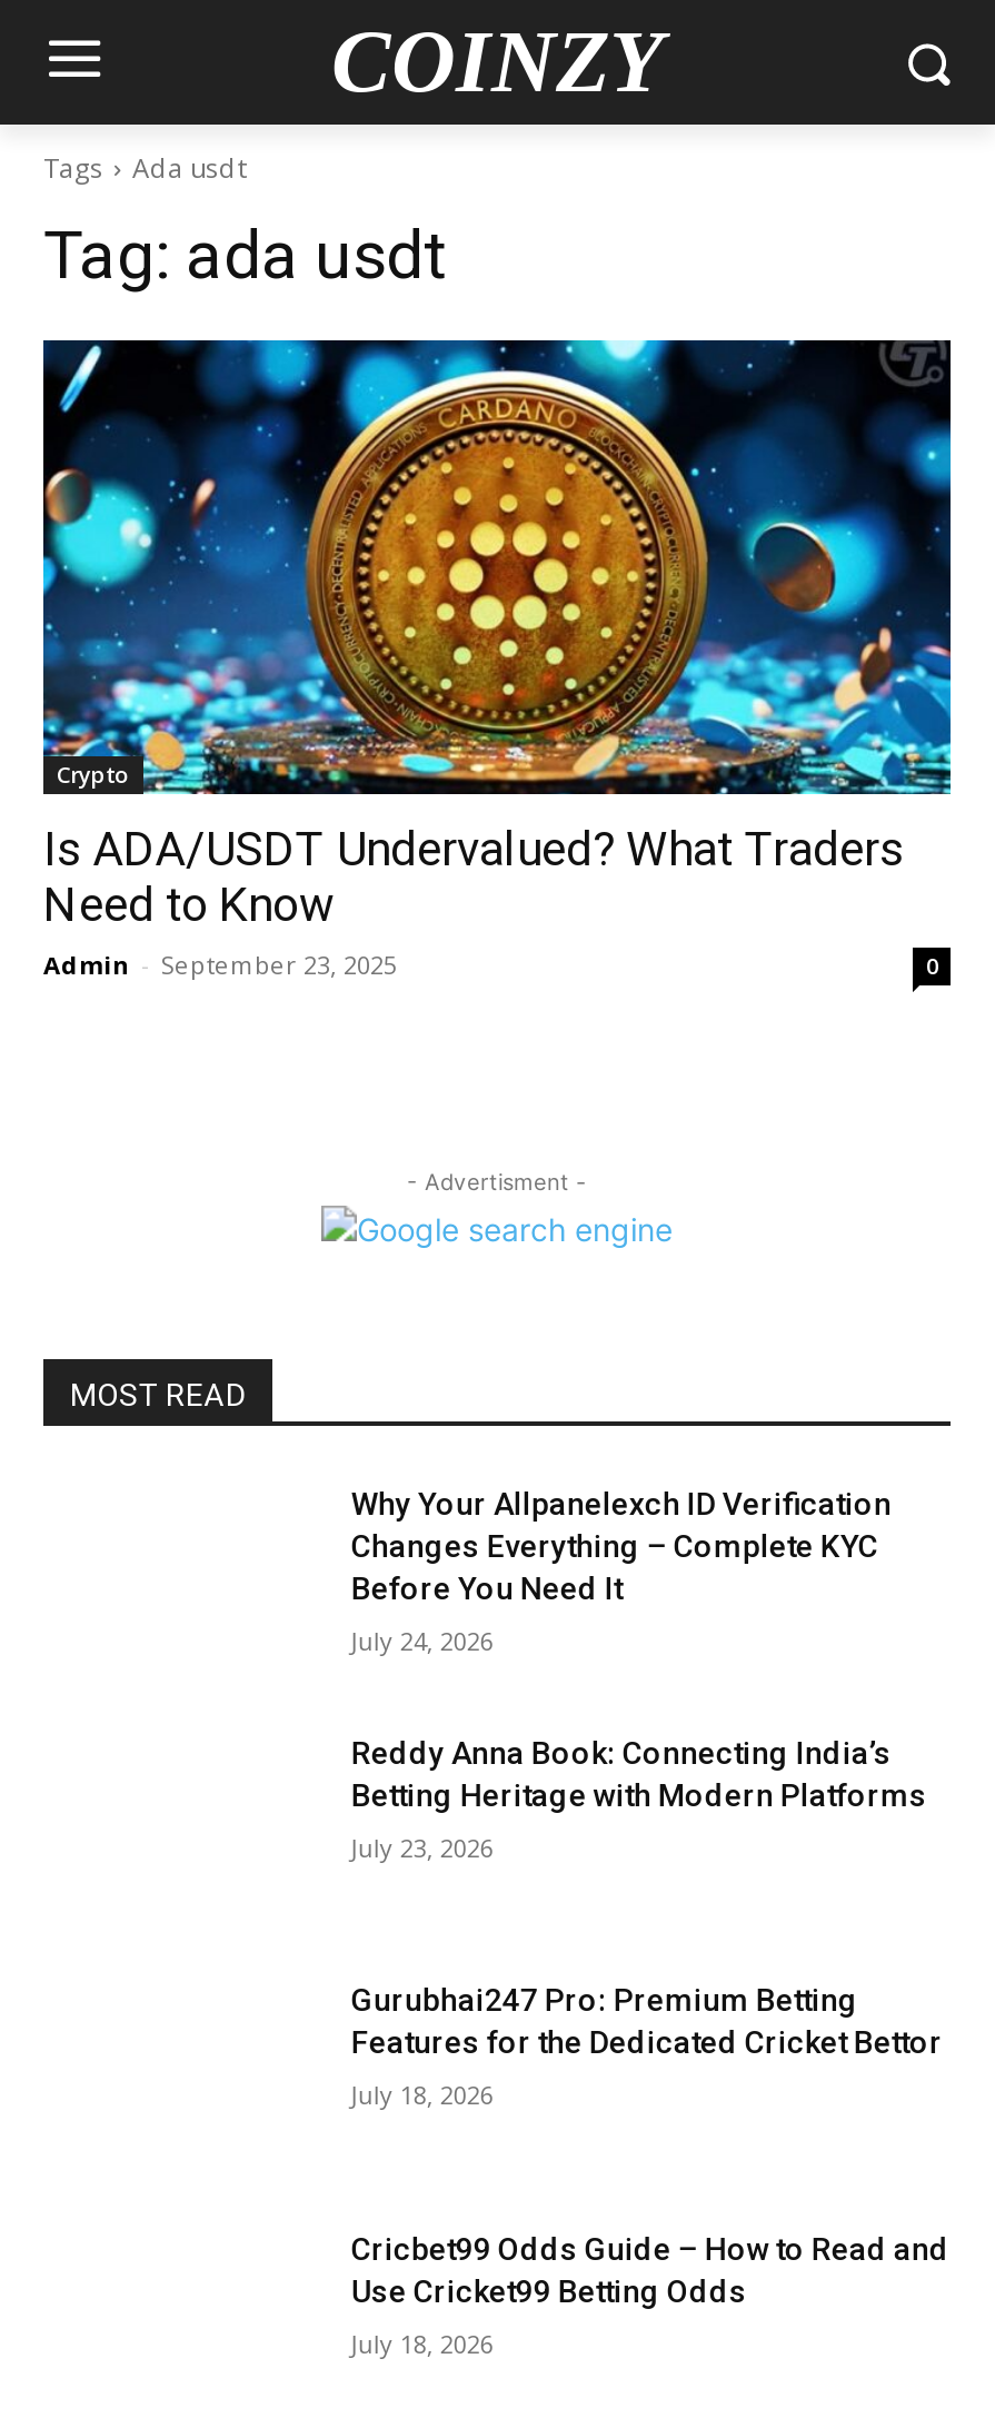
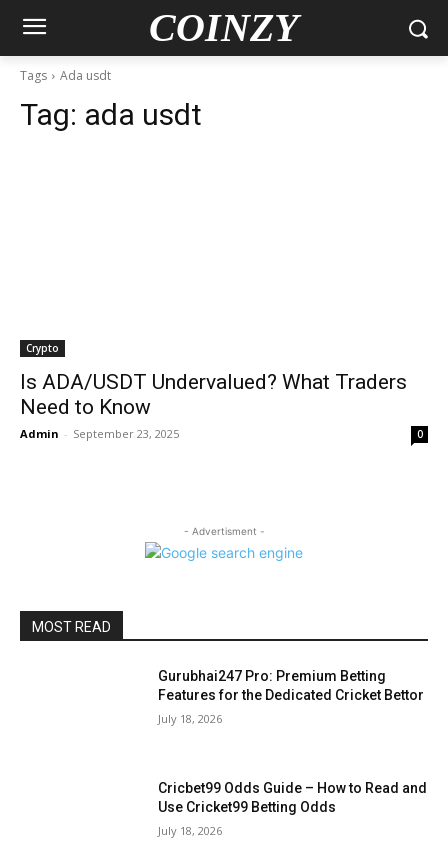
- [image]

- Why Your Allpanelexch ID Verification
- Changes Everything – Complete KYC
- Before You Need It
- July 24, 2026
- Reddy Anna Book: Connecting India’s
- Betting Heritage with Modern Platforms
- July 23, 2026
